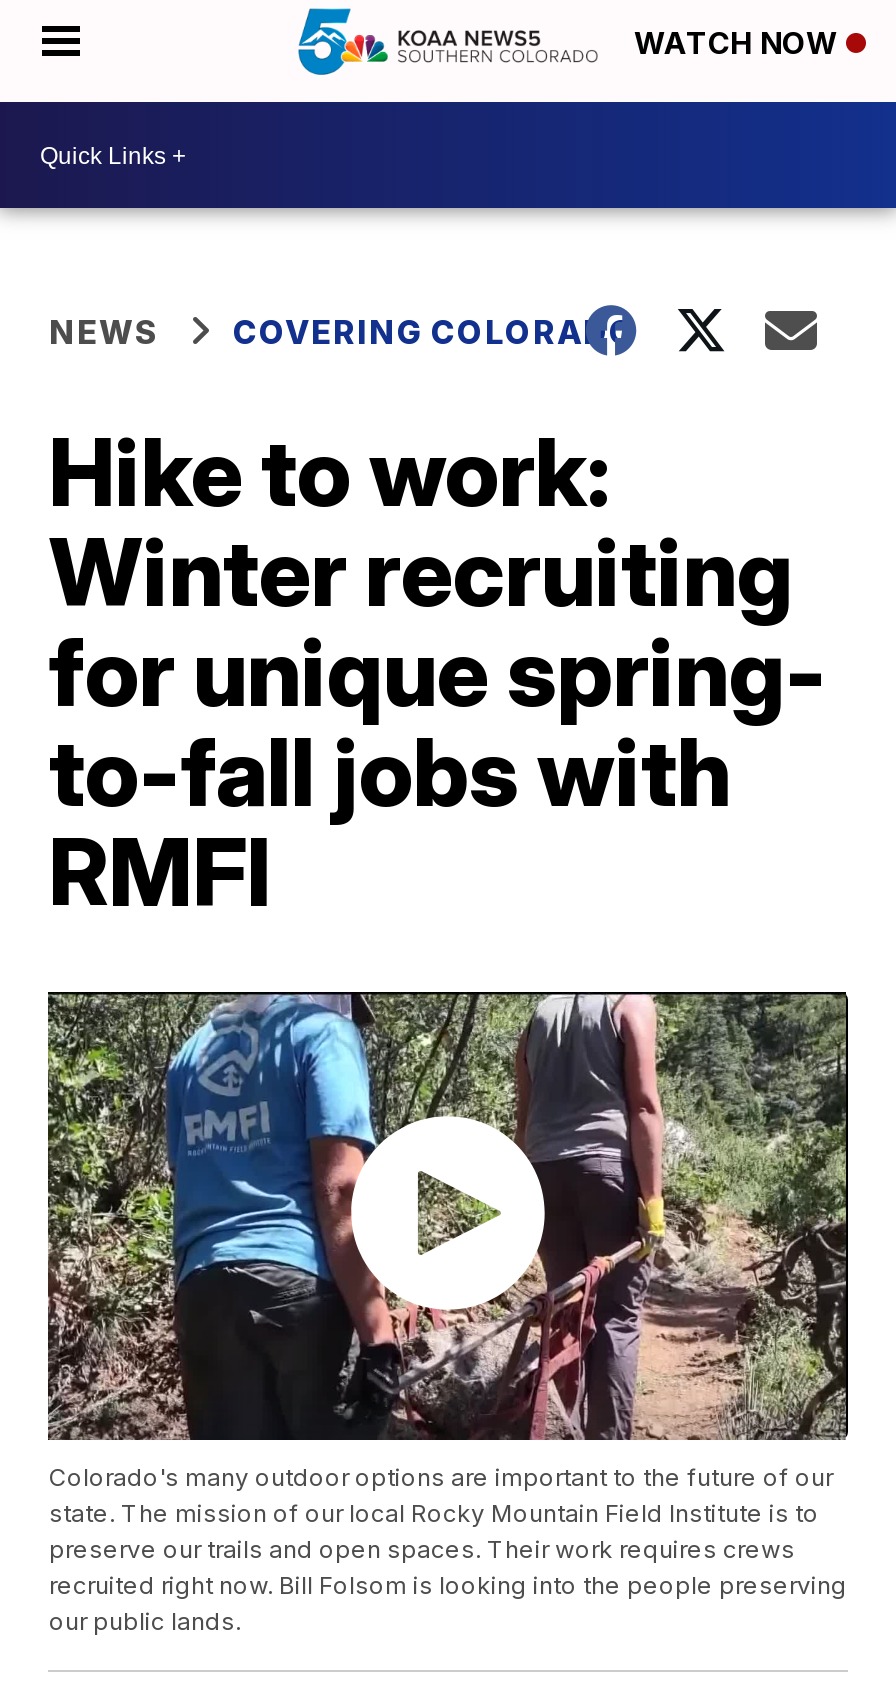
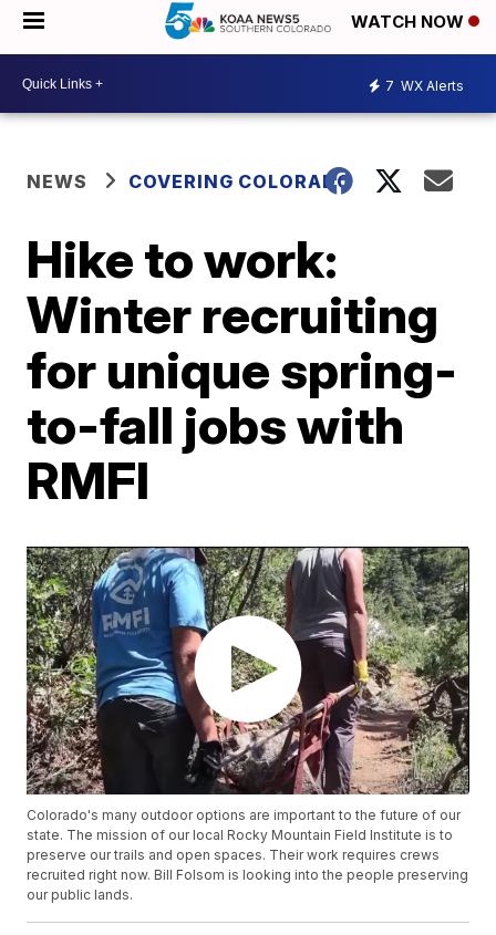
+ 7 WX Alerts
